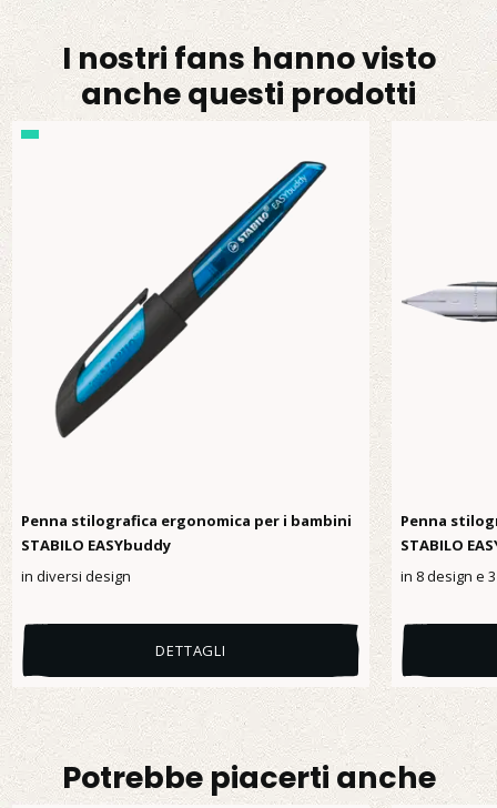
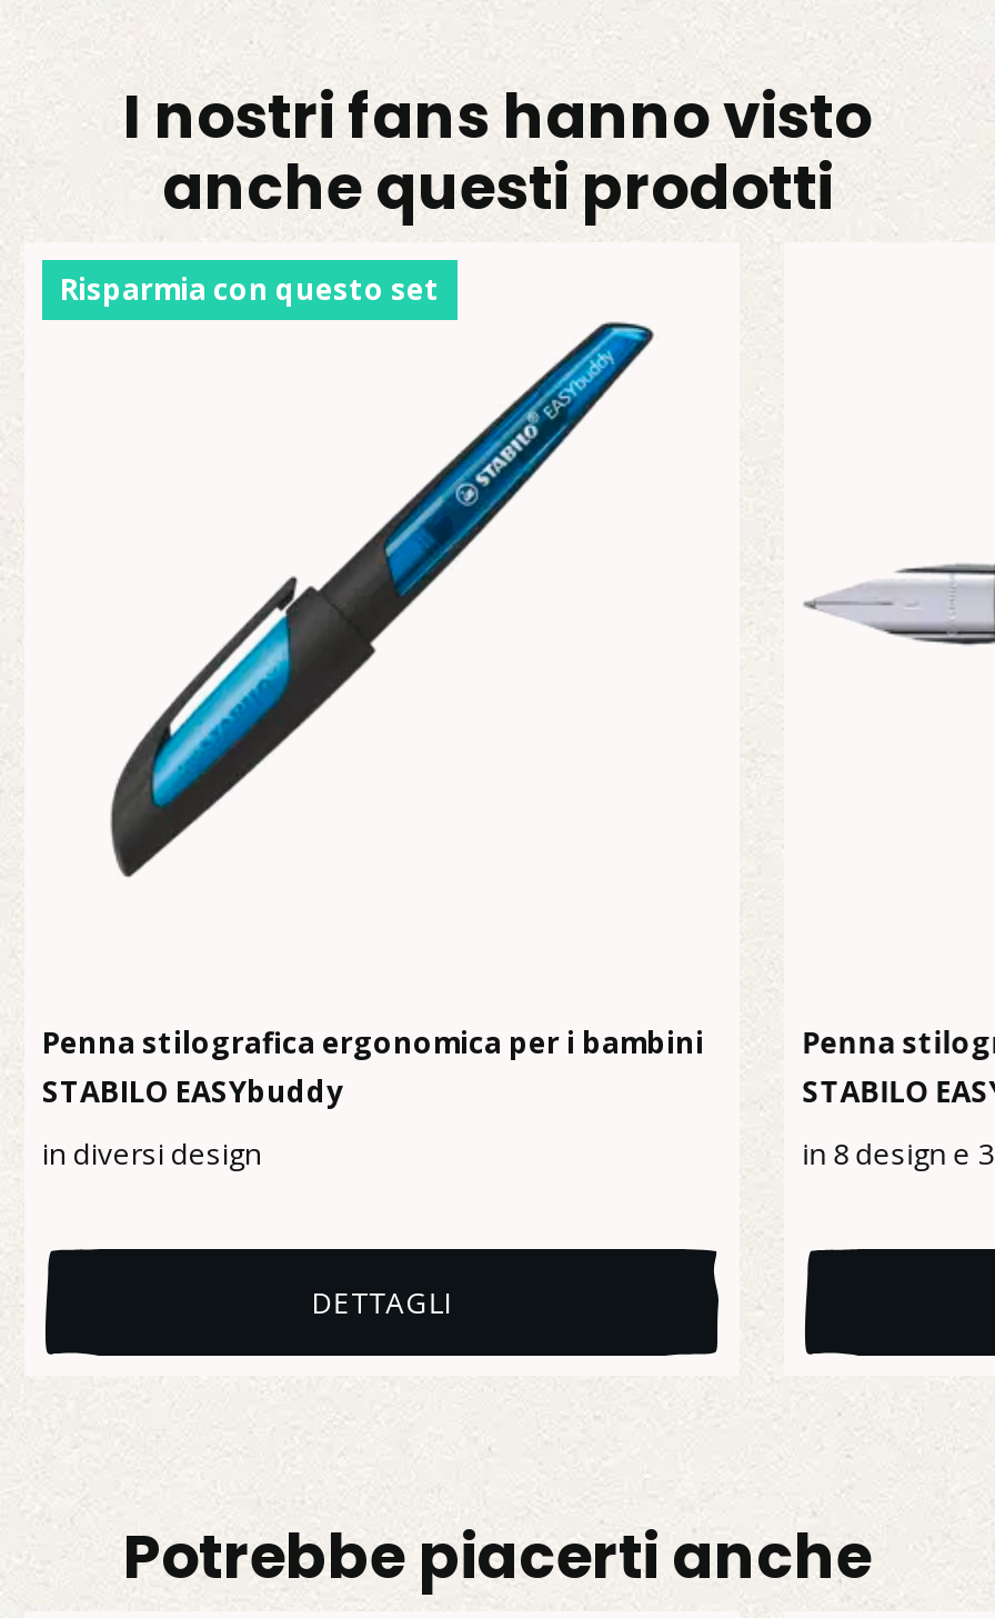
+ Risparmia con questo set
